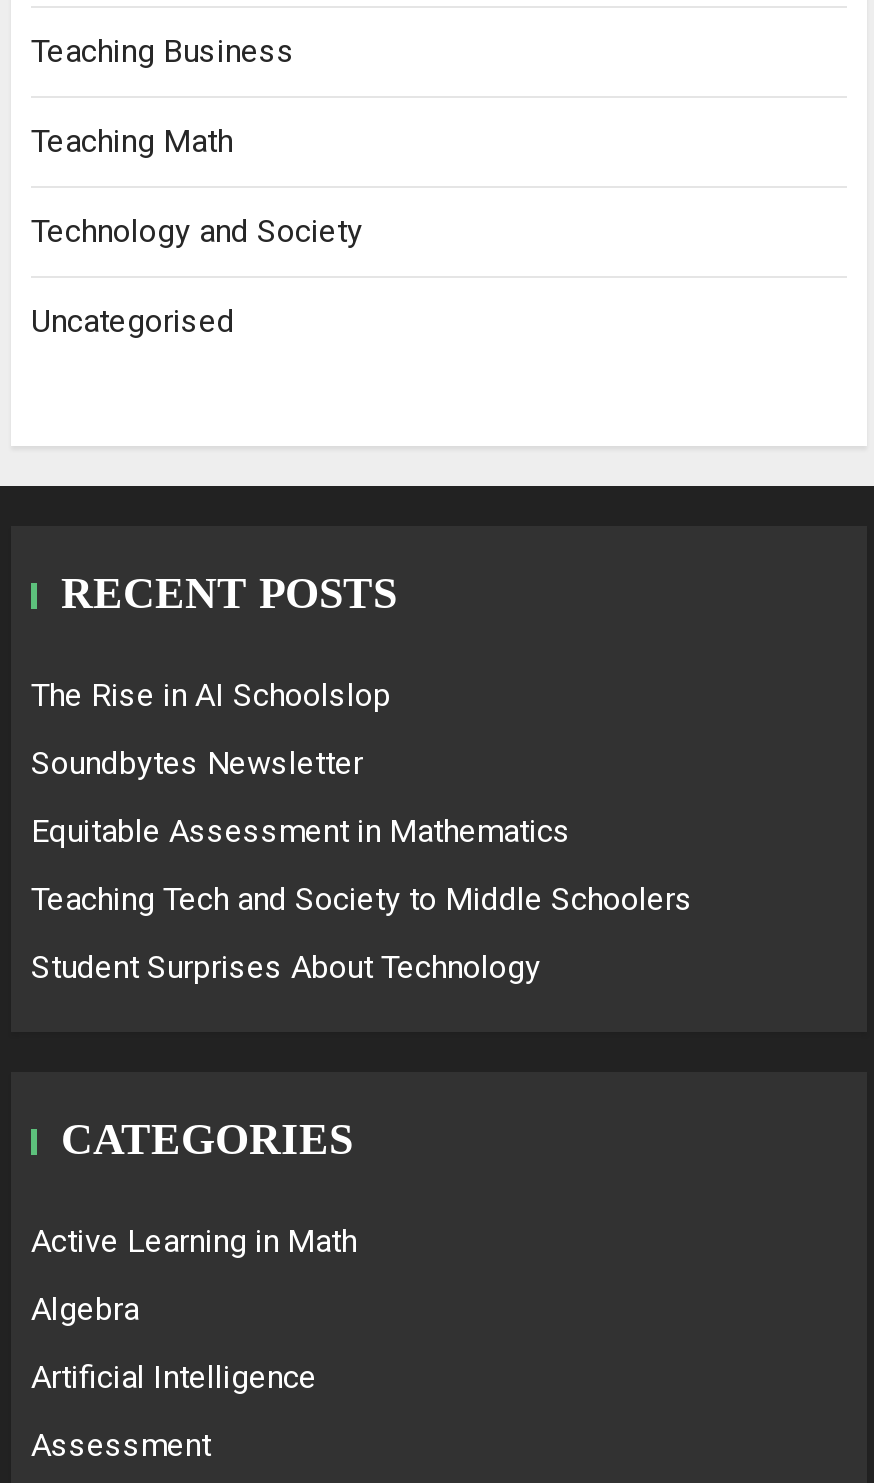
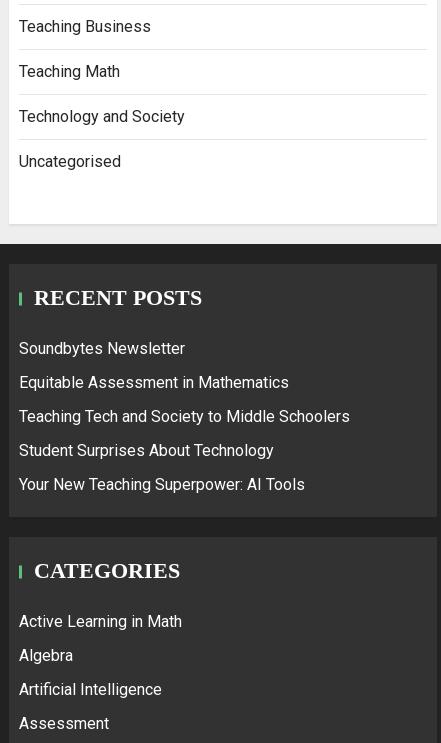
- The Rise in AI Schoolslop

moved up: Soundbytes Newsletter | Equitable Assessment in Mathematics | Teaching Tech and Society to Middle Schoolers | Student Surprises About Technology

+ Your New Teaching Superpower: AI Tools
